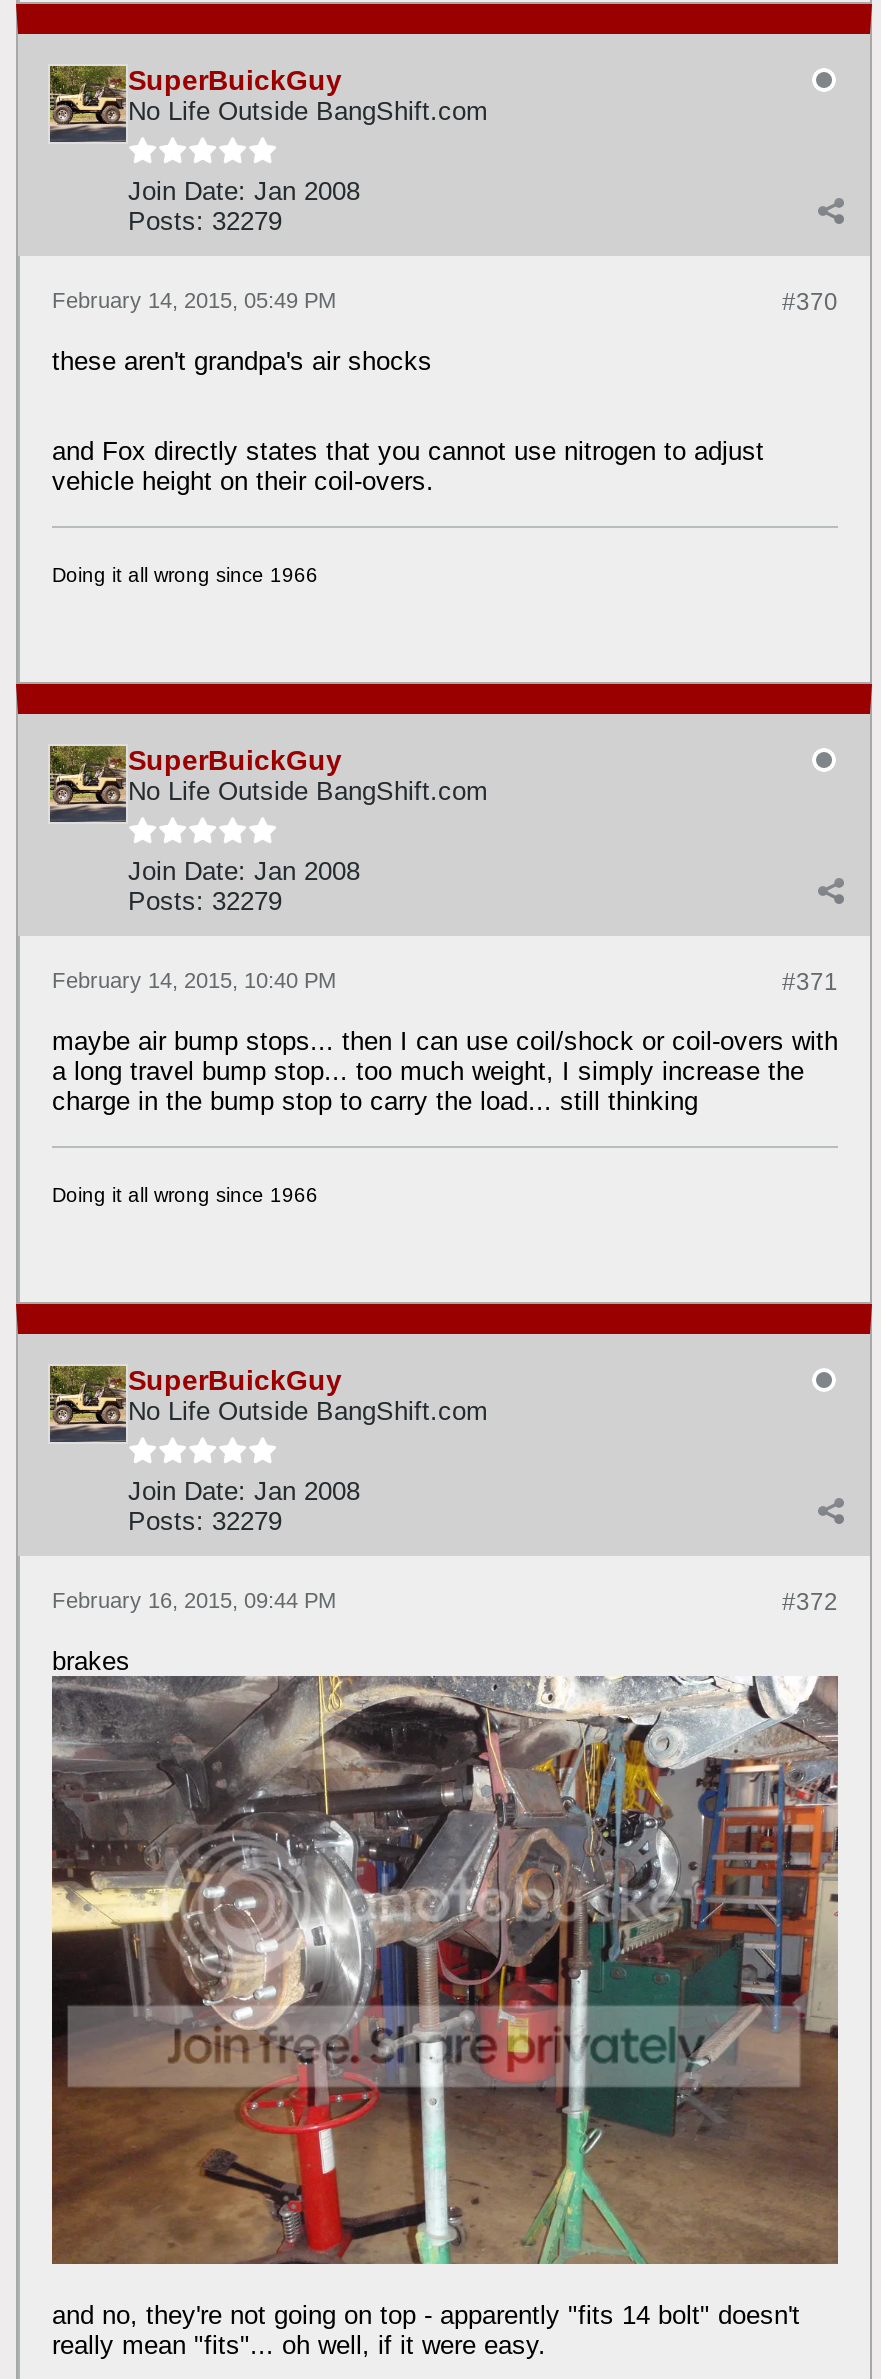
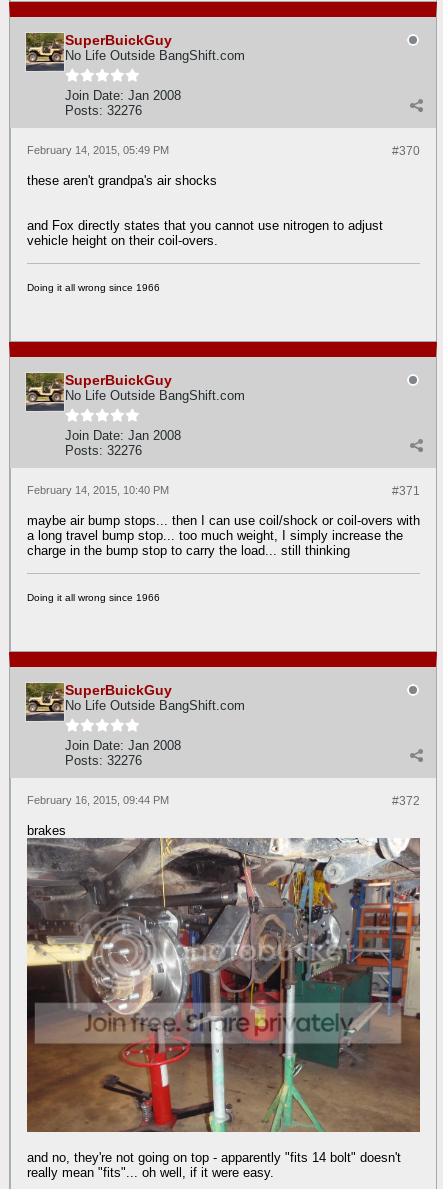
- Posts: 32279
+ Posts: 32276

- Posts: 32279
+ Posts: 32276

- Posts: 32279
+ Posts: 32276
